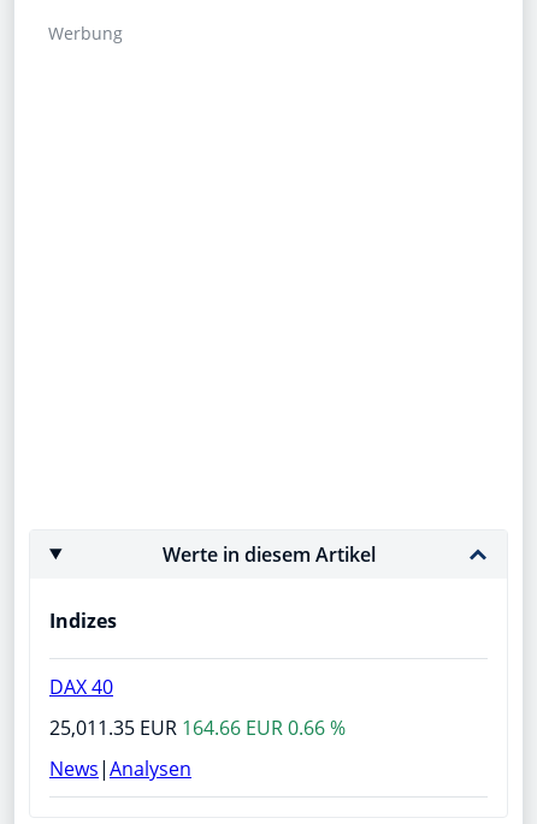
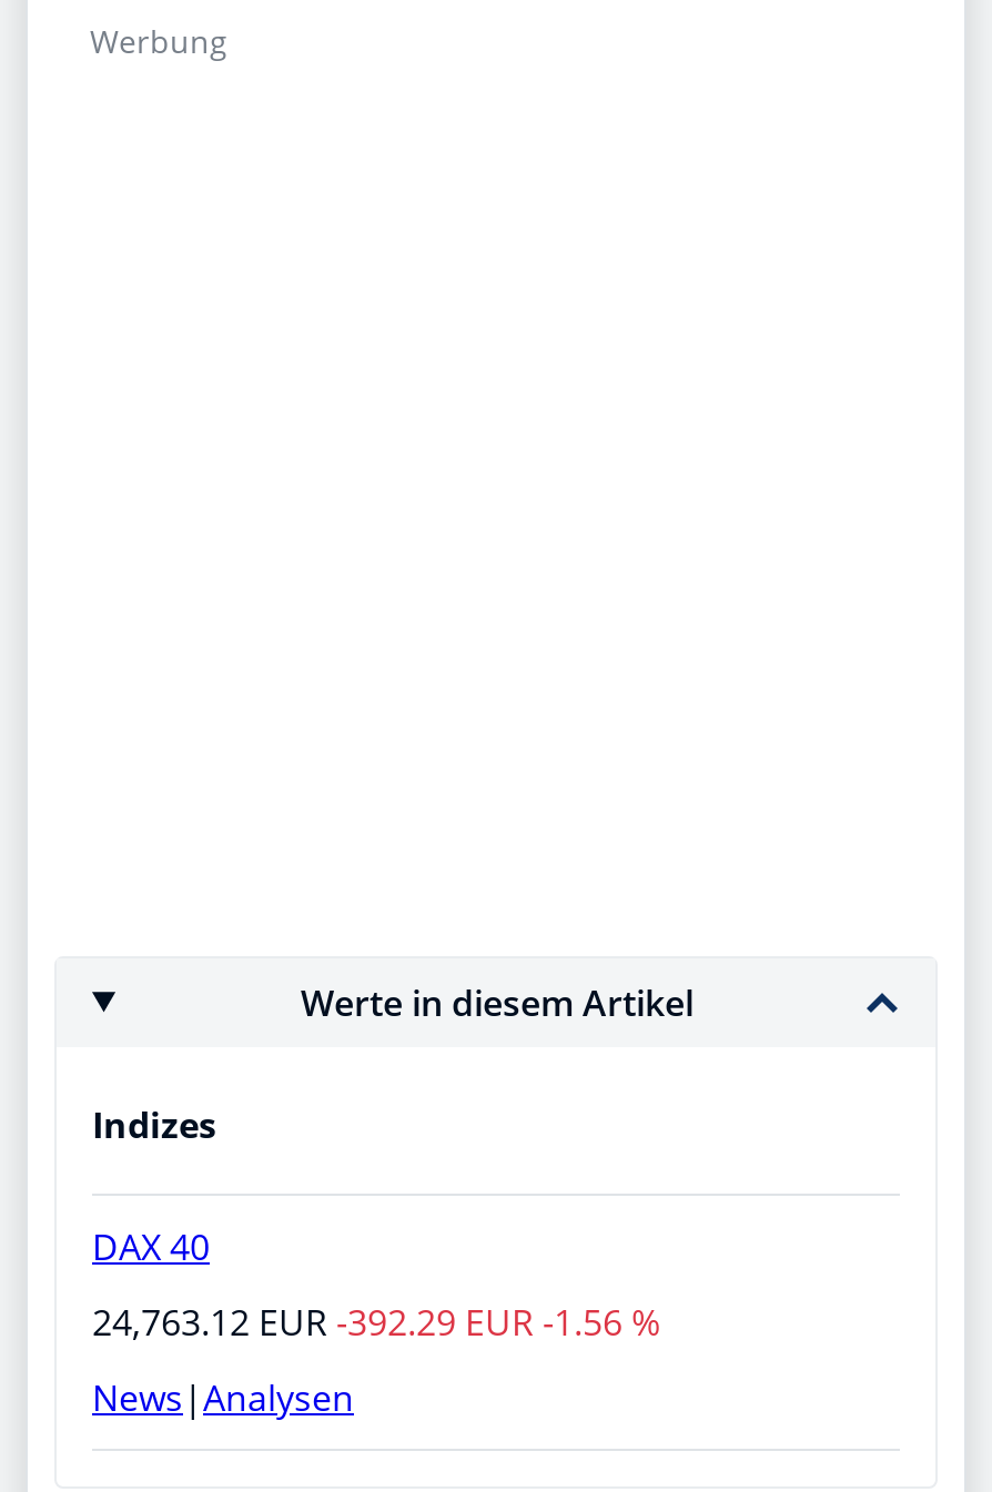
- 25,011.35 EUR 164.66 EUR 0.66 %
+ 24,763.12 EUR -392.29 EUR -1.56 %
